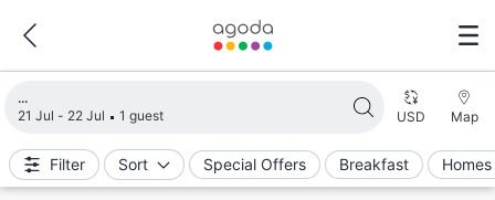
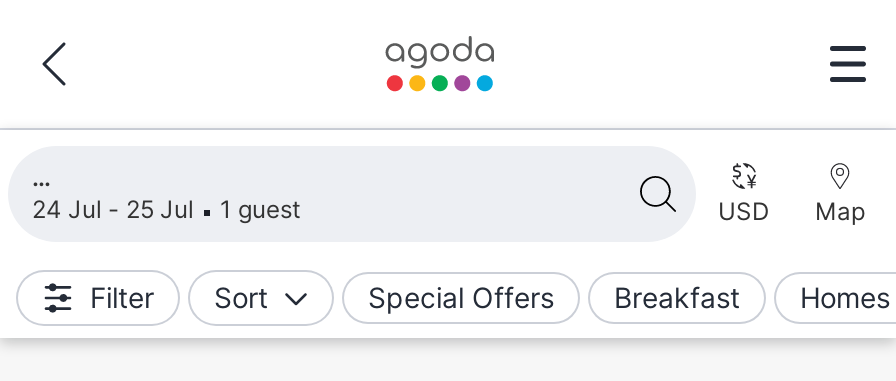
- 21 Jul - 22 Jul 1 guest
+ 24 Jul - 25 Jul 1 guest
